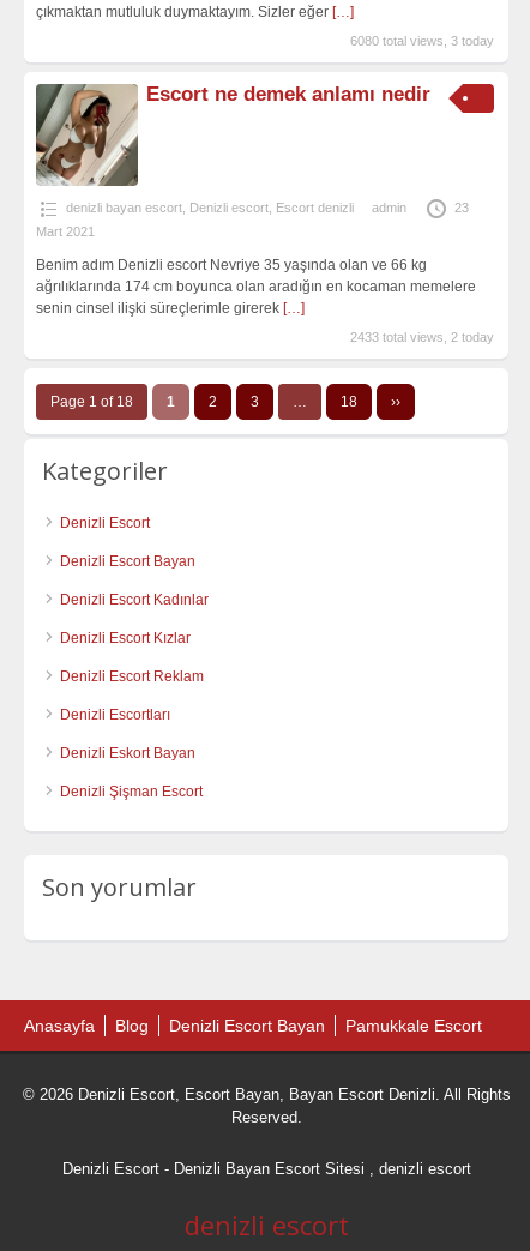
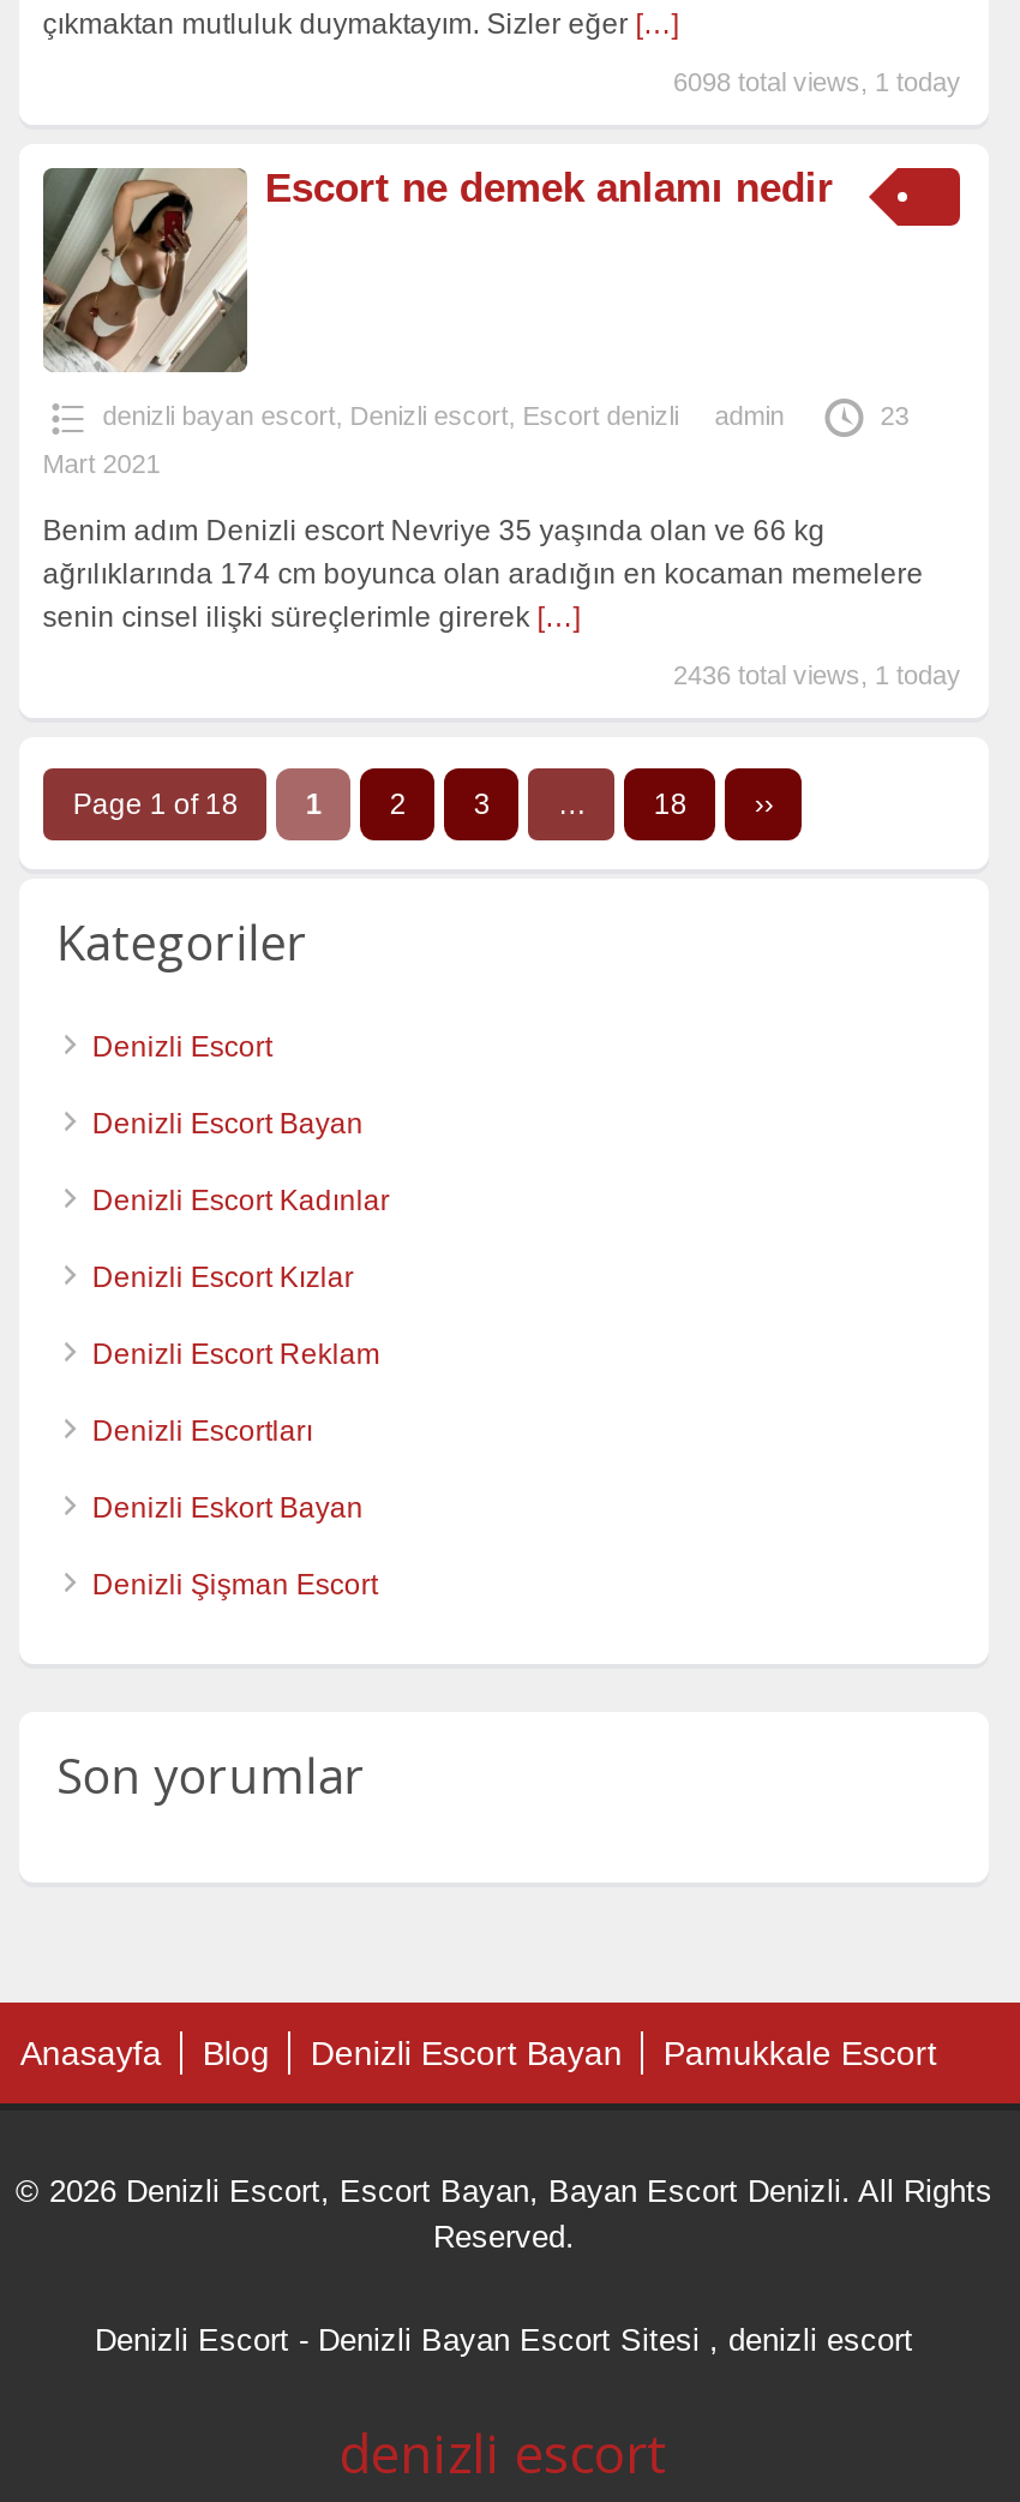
- 6080 total views, 3 today
+ 6098 total views, 1 today

- 2433 total views, 2 today
+ 2436 total views, 1 today
